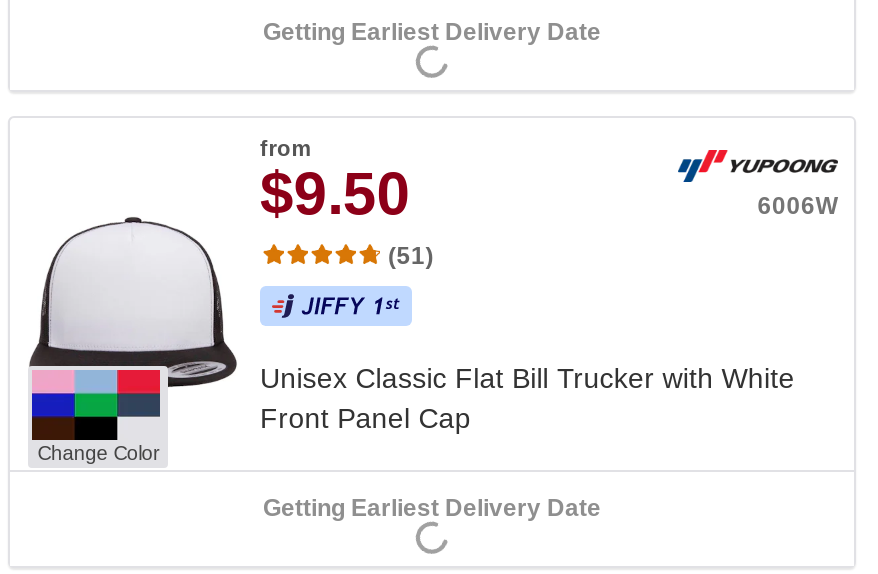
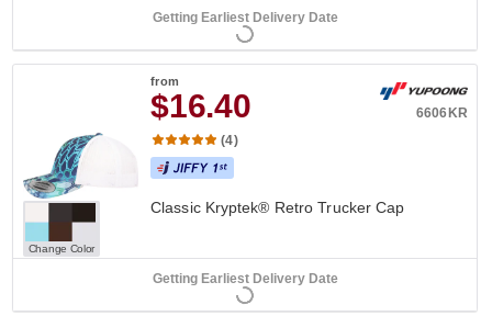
- [image]
- $9.50
- 6006W
+ [image]
+ $16.40
+ 6606KR

- (51)
+ (4)

- Unisex Classic Flat Bill Trucker with White
- Front Panel Cap
+ Classic Kryptek® Retro Trucker Cap
